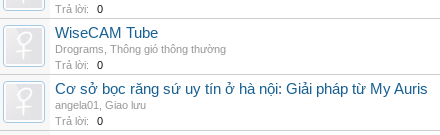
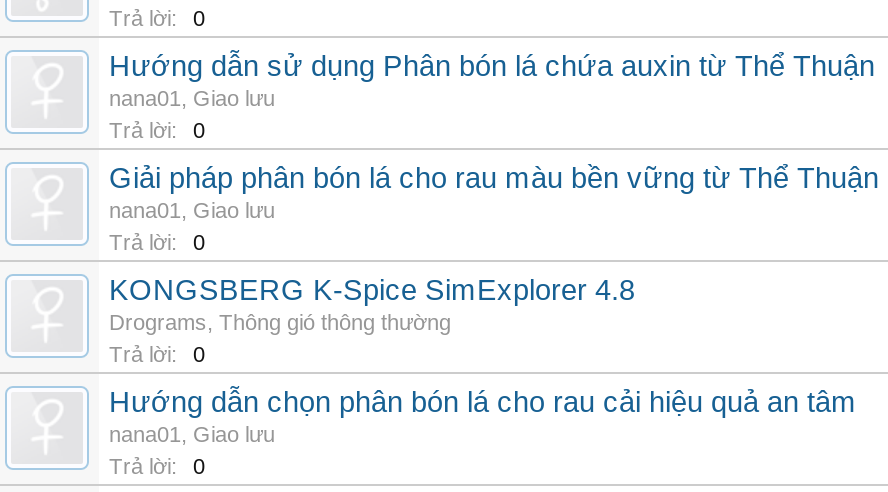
- WiseCAM Tube
+ Hướng dẫn sử dụng Phân bón lá chứa auxin từ Thể Thuận
+ nana01, Giao lưu
+ Trả lời:
+ 0
+ Giải pháp phân bón lá cho rau màu bền vững từ Thể Thuận
+ nana01, Giao lưu
+ Trả lời:
+ 0
+ KONGSBERG K-Spice SimExplorer 4.8

- Cơ sở bọc răng sứ uy tín ở hà nội: Giải pháp từ My Auris
- angela01, Giao lưu
+ Hướng dẫn chọn phân bón lá cho rau cải hiệu quả an tâm
+ nana01, Giao lưu
